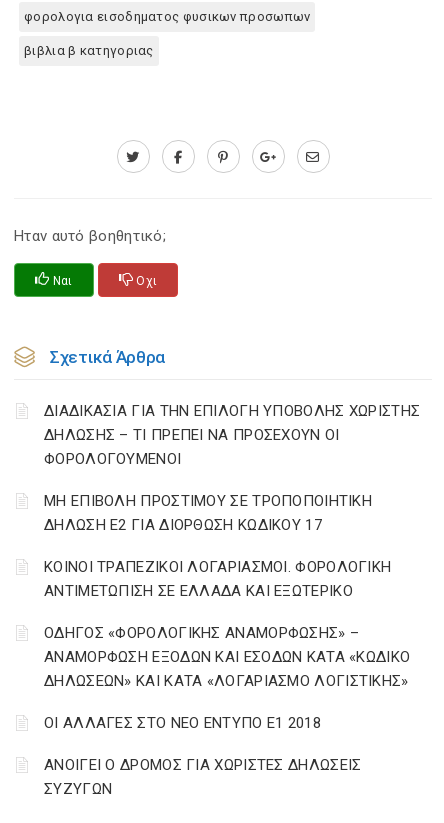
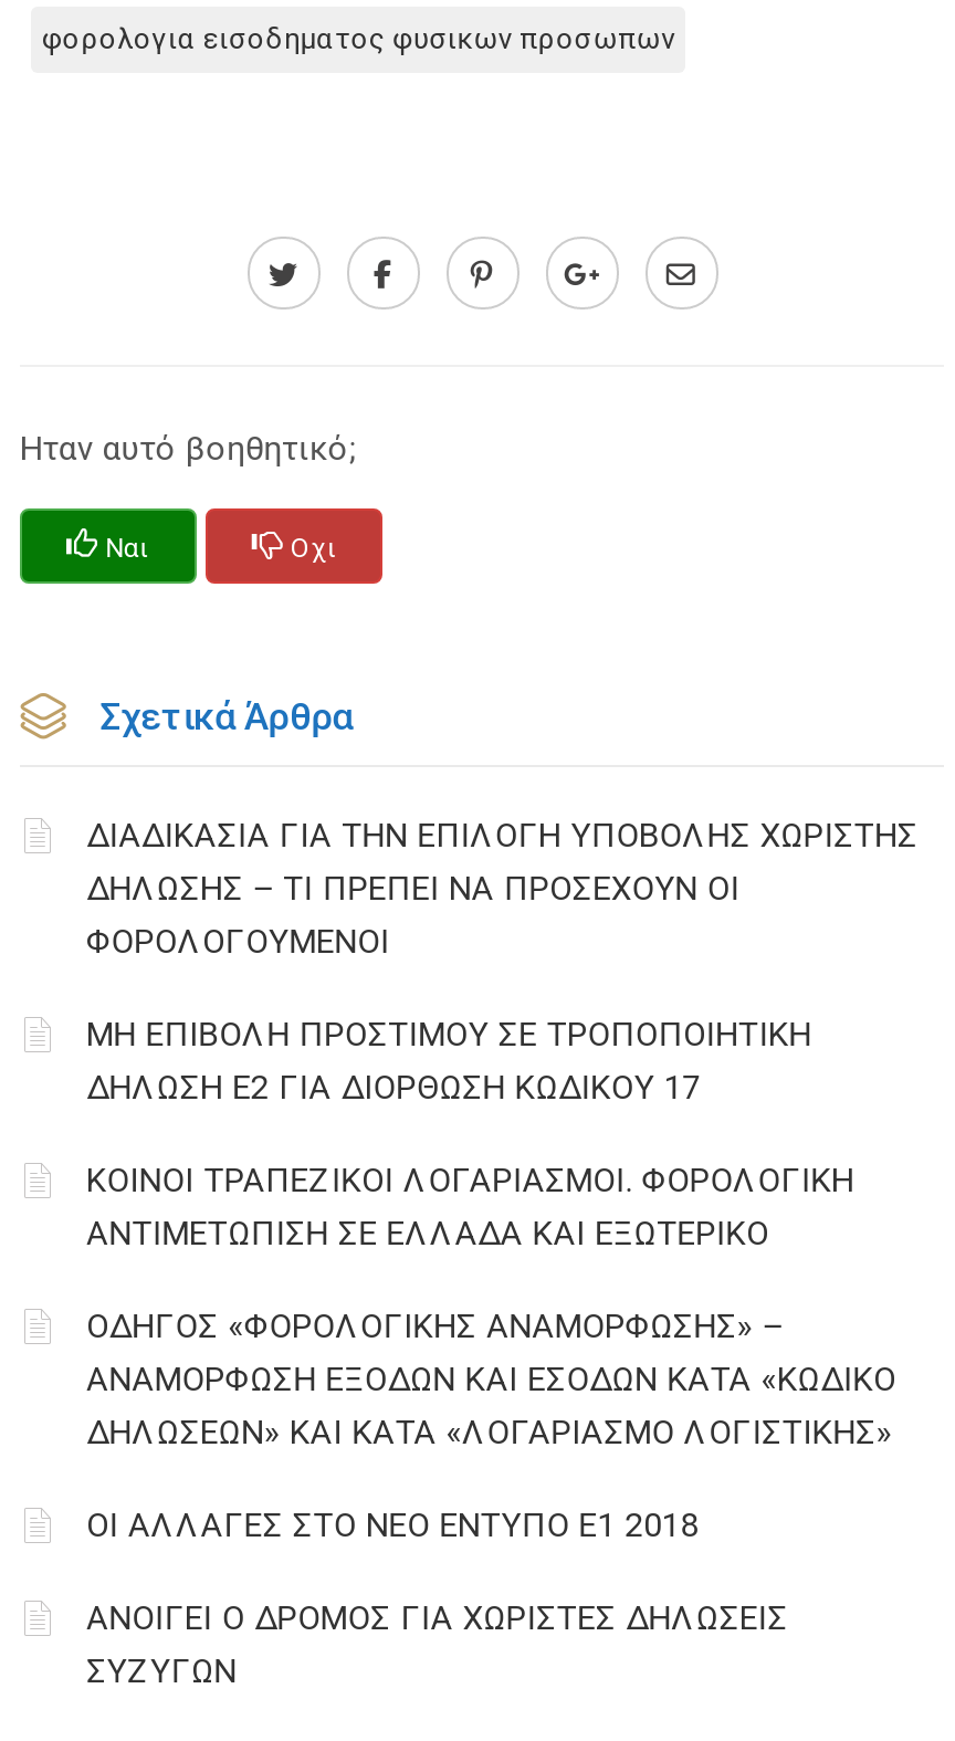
- βιβλια β κατηγοριας
